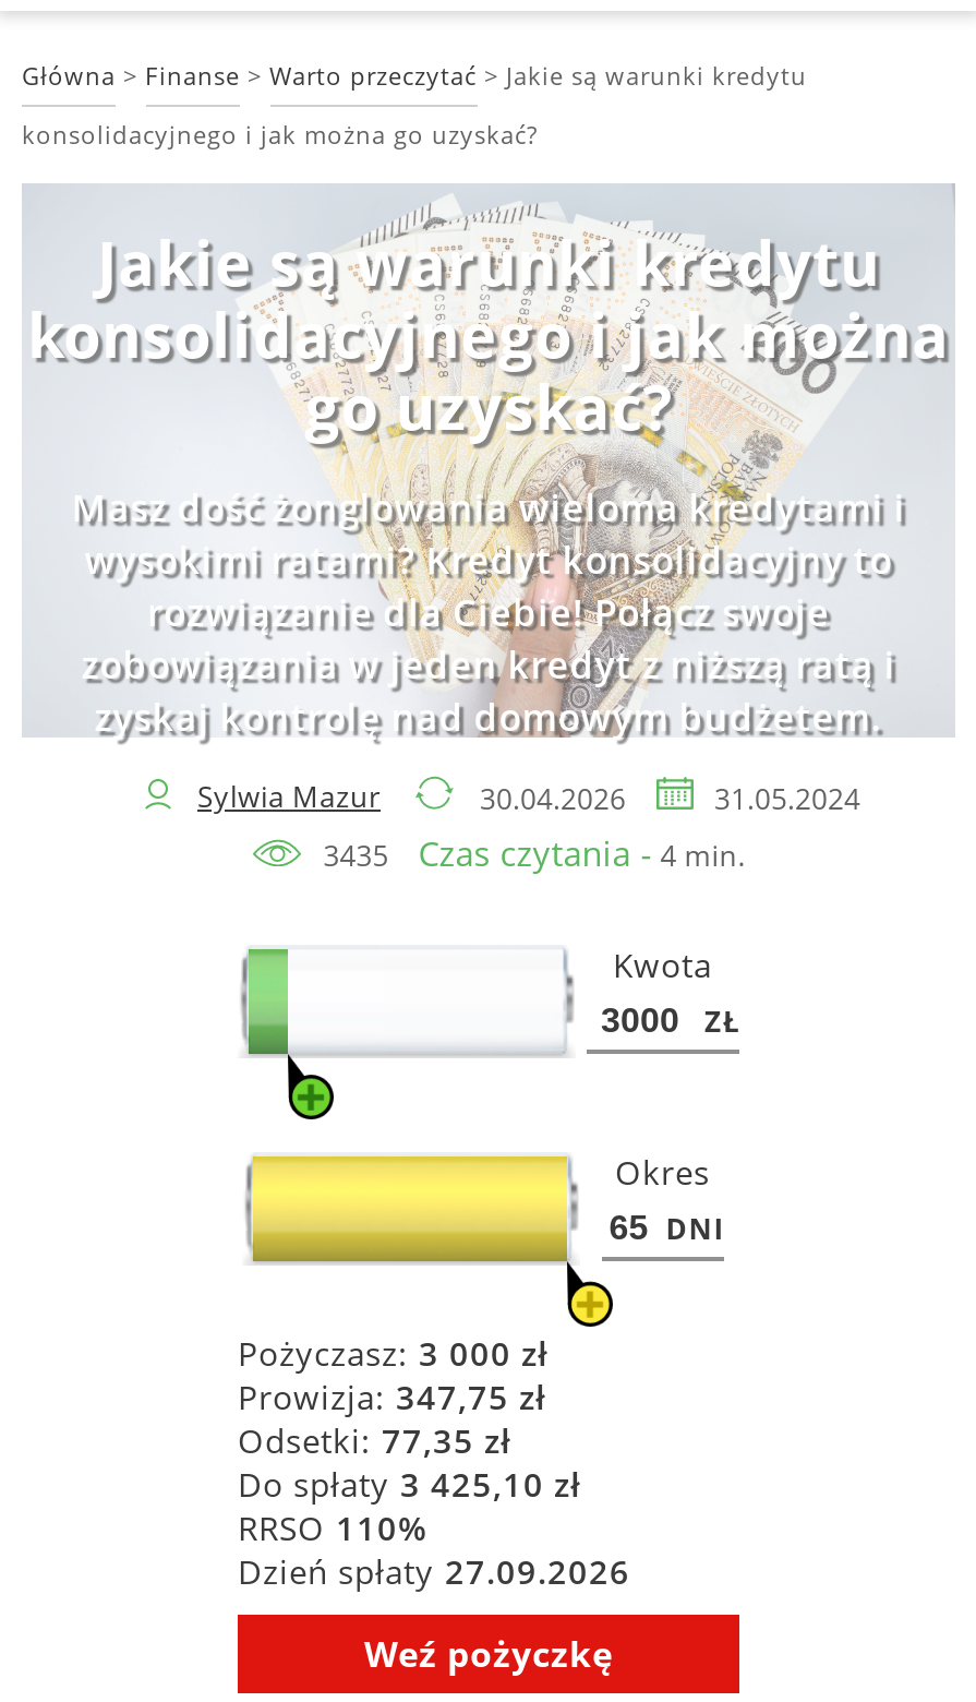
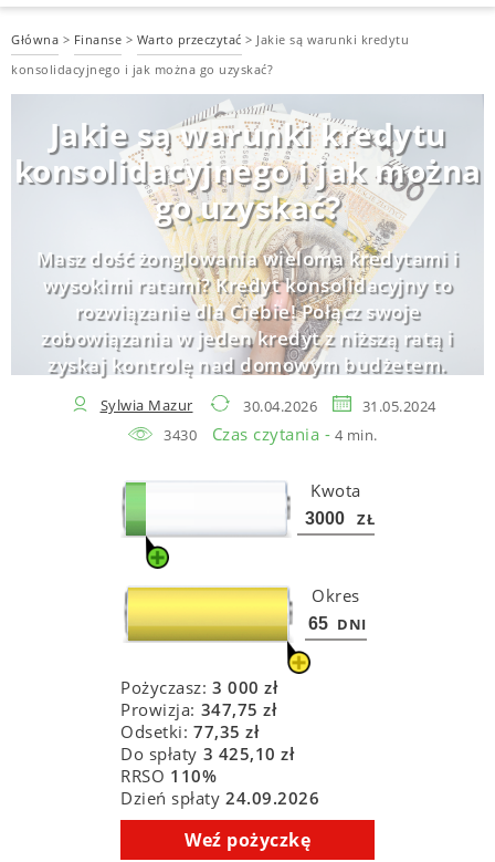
- 3435 Czas czytania - 4 min.
+ 3430 Czas czytania - 4 min.

- Dzień spłaty 27.09.2026
+ Dzień spłaty 24.09.2026
